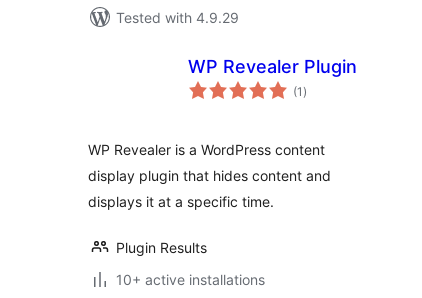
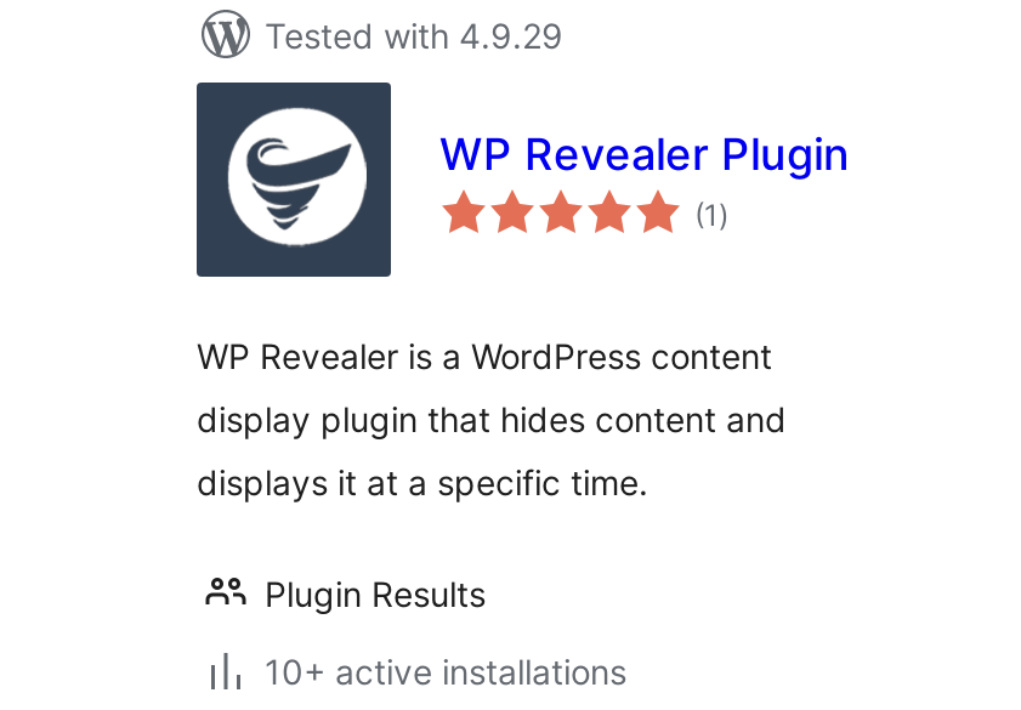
+ [image]
